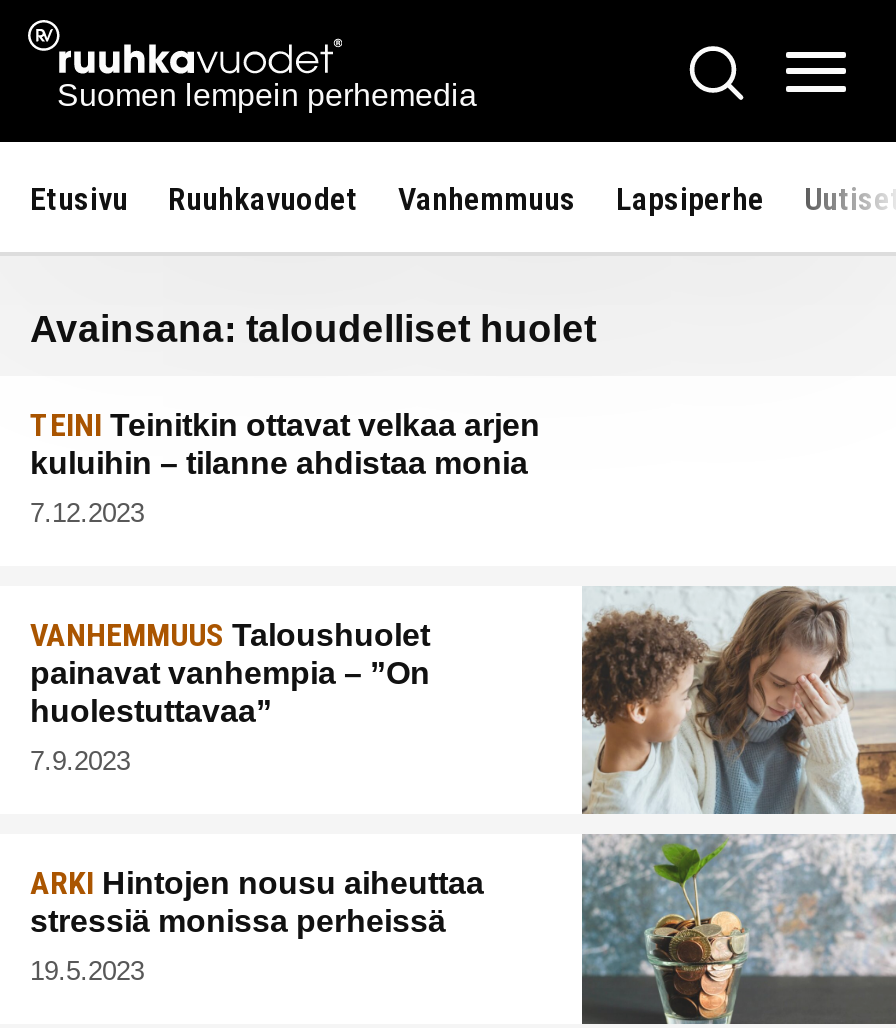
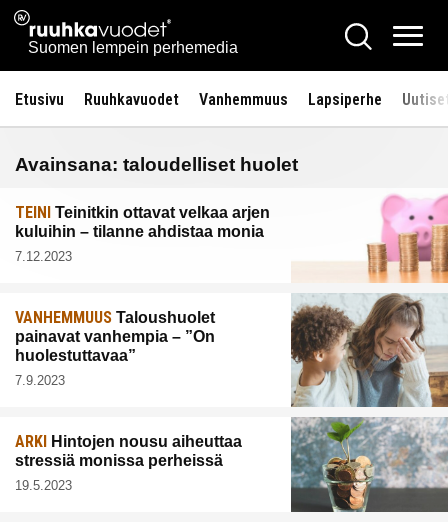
+ [image]
